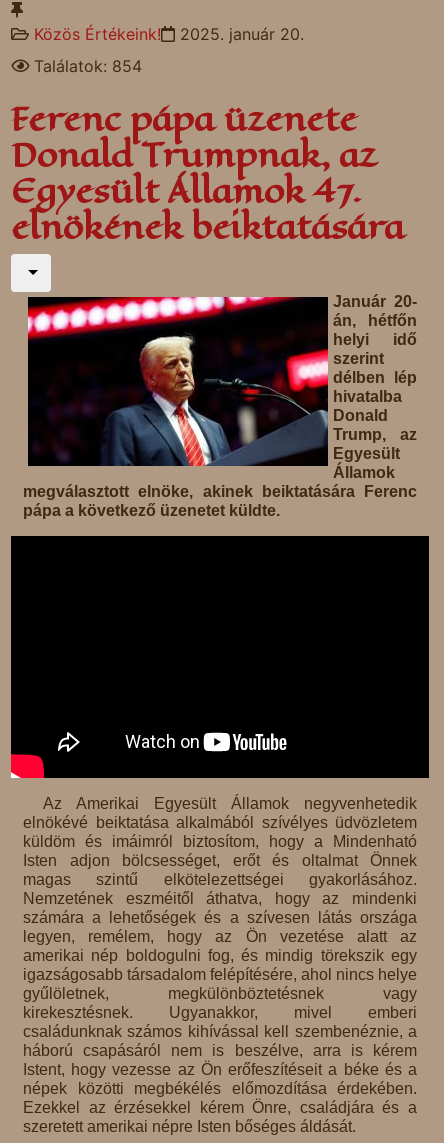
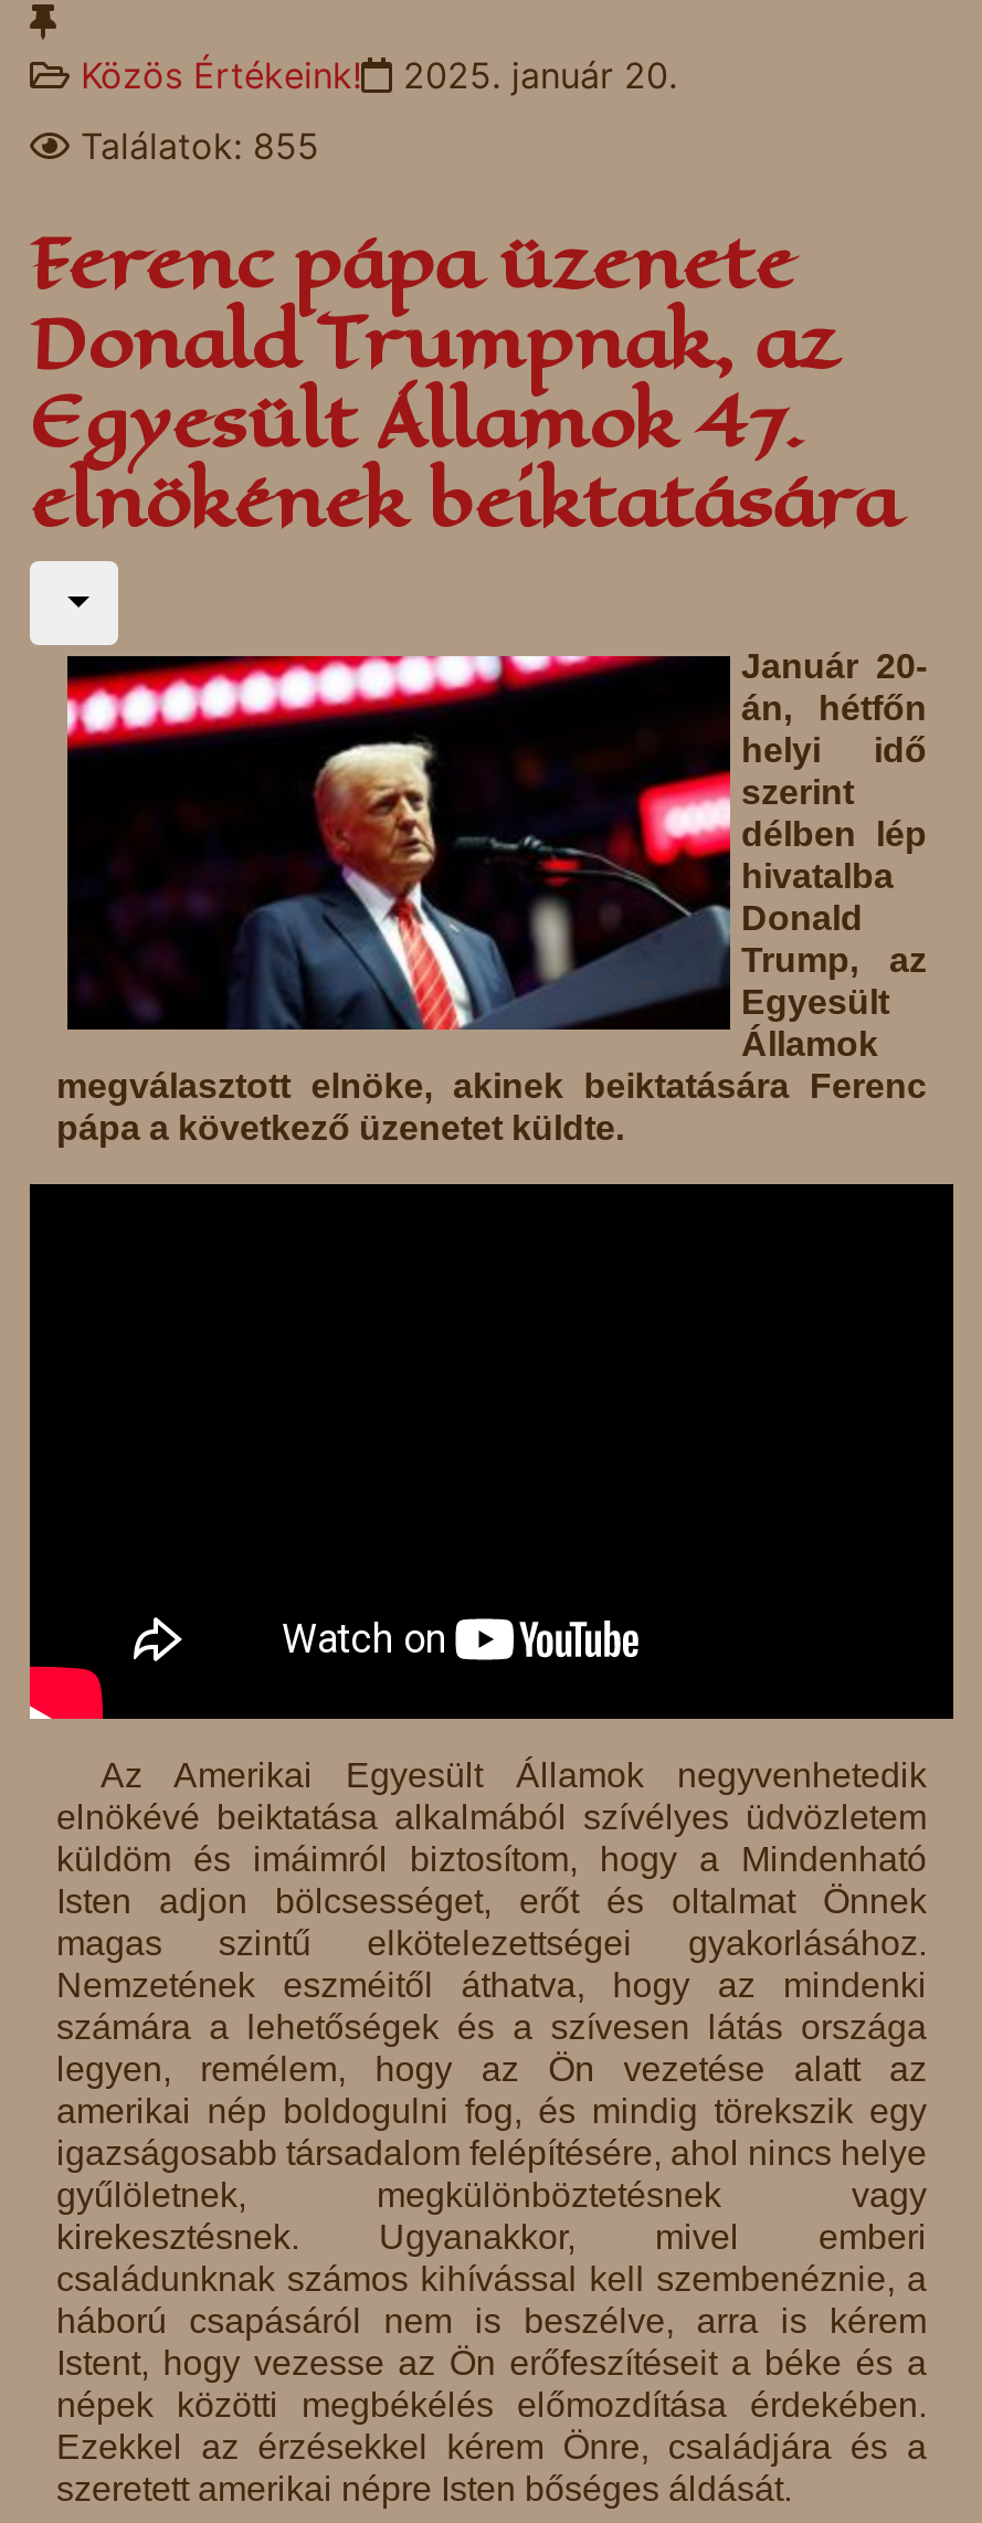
- Találatok: 854
+ Találatok: 855
